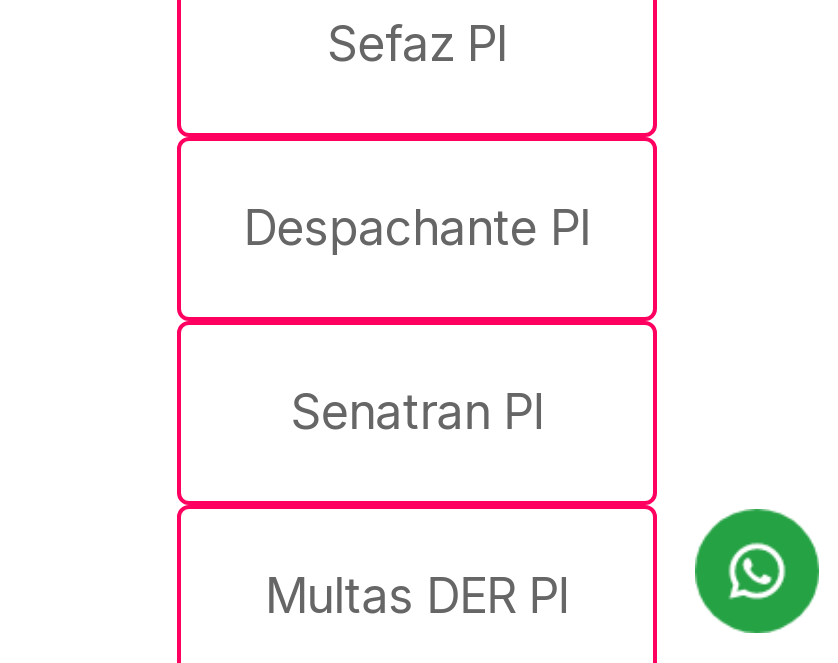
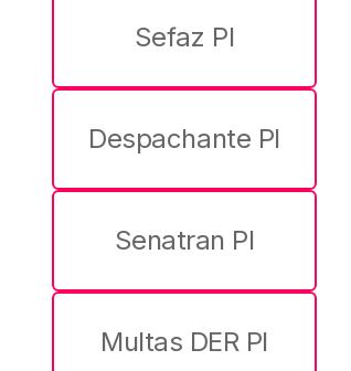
- [image]
